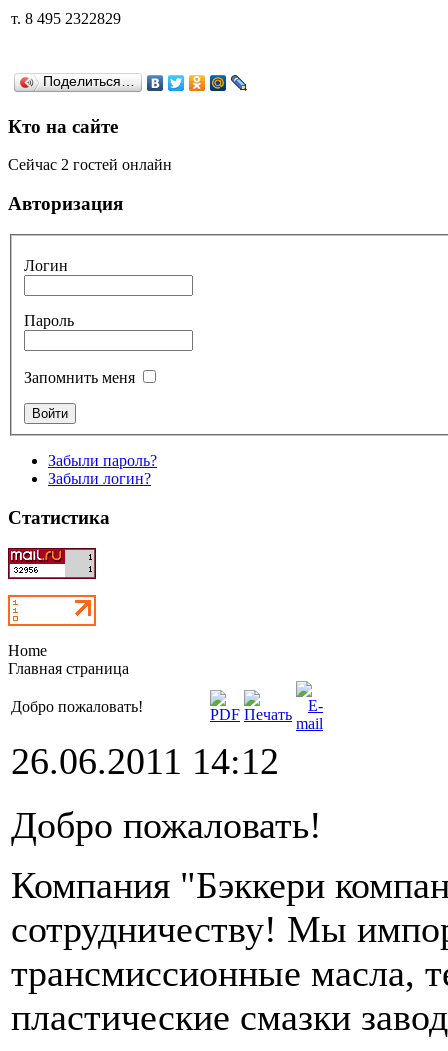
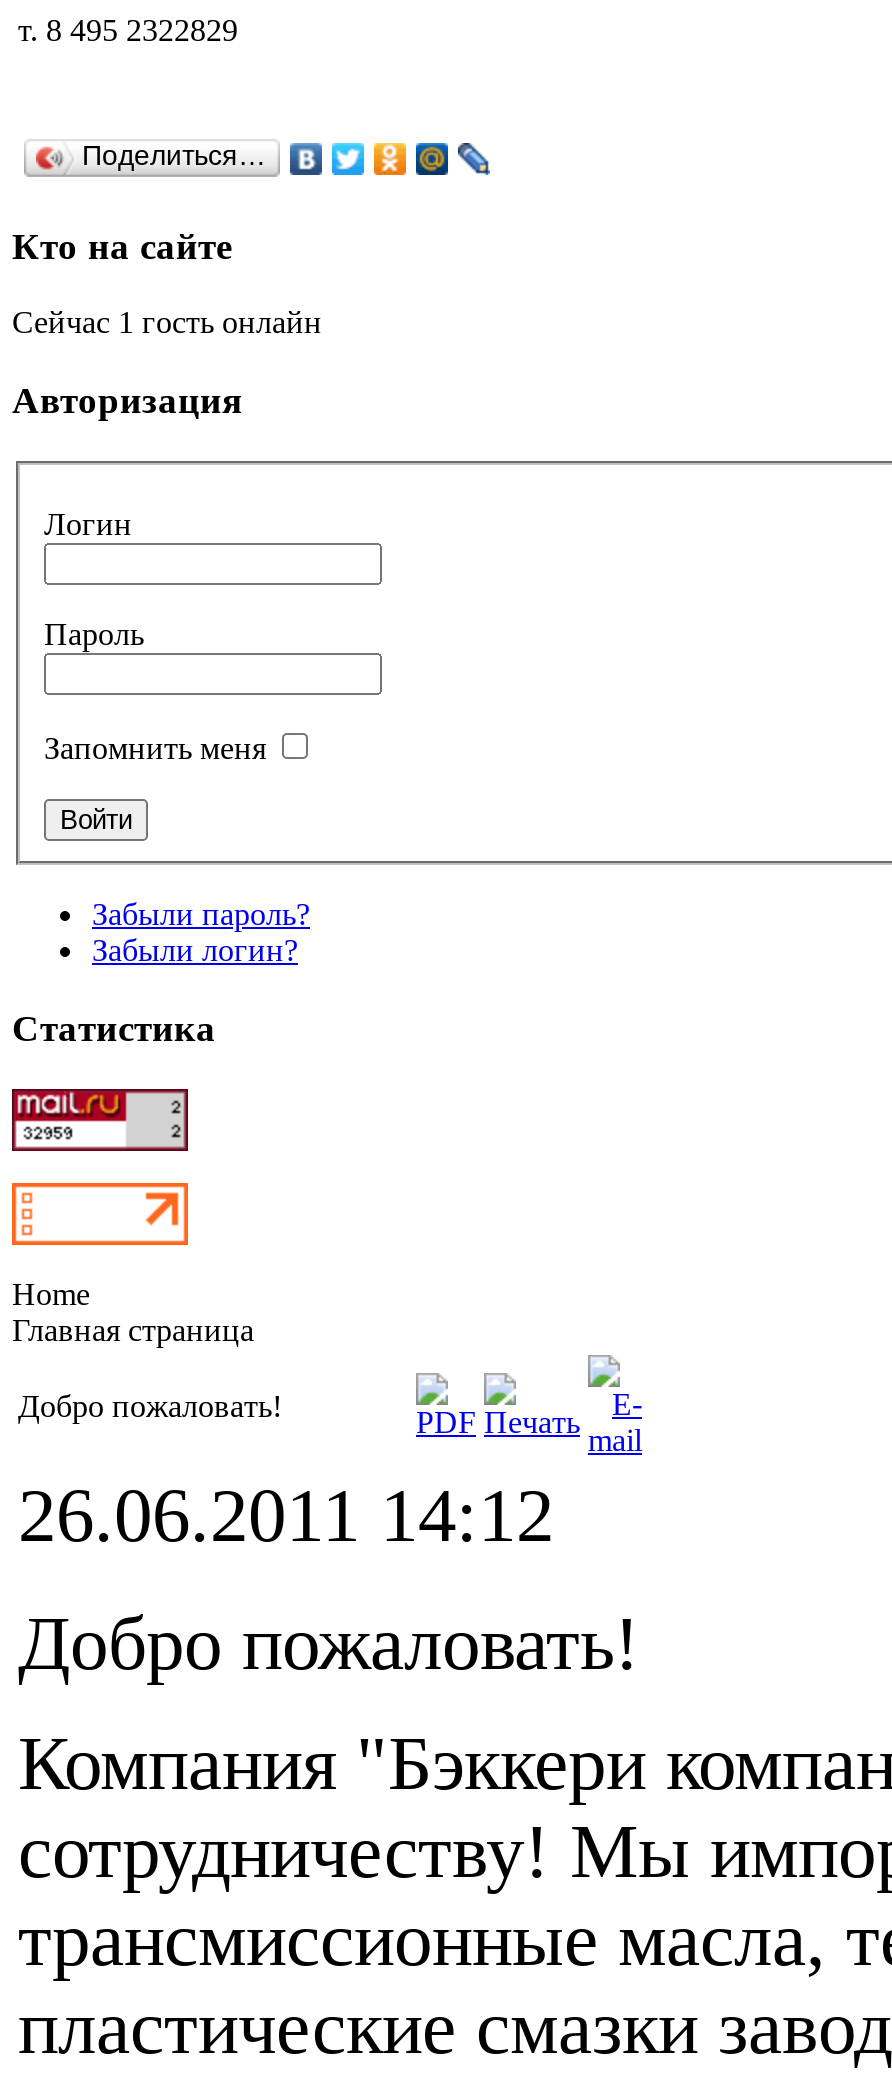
- Сейчас 2 гостей онлайн
+ Сейчас 1 гость онлайн
